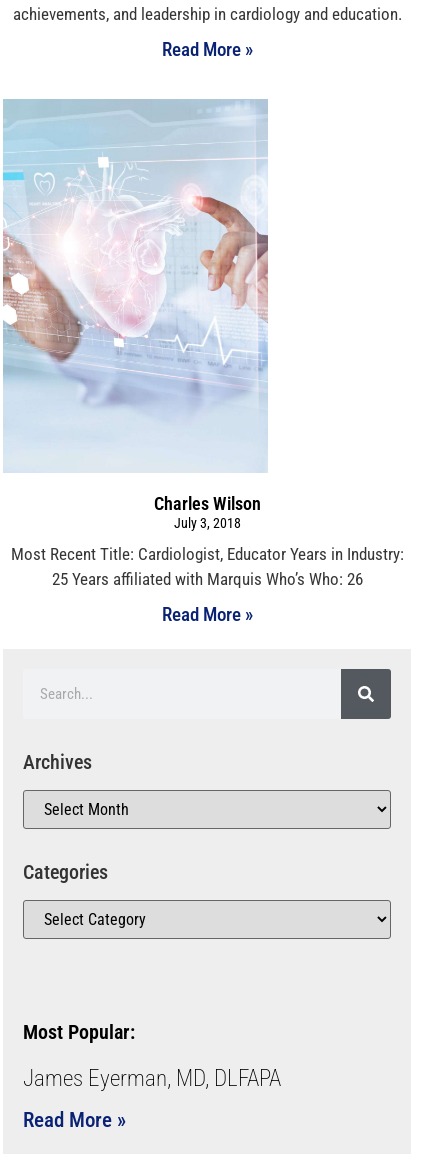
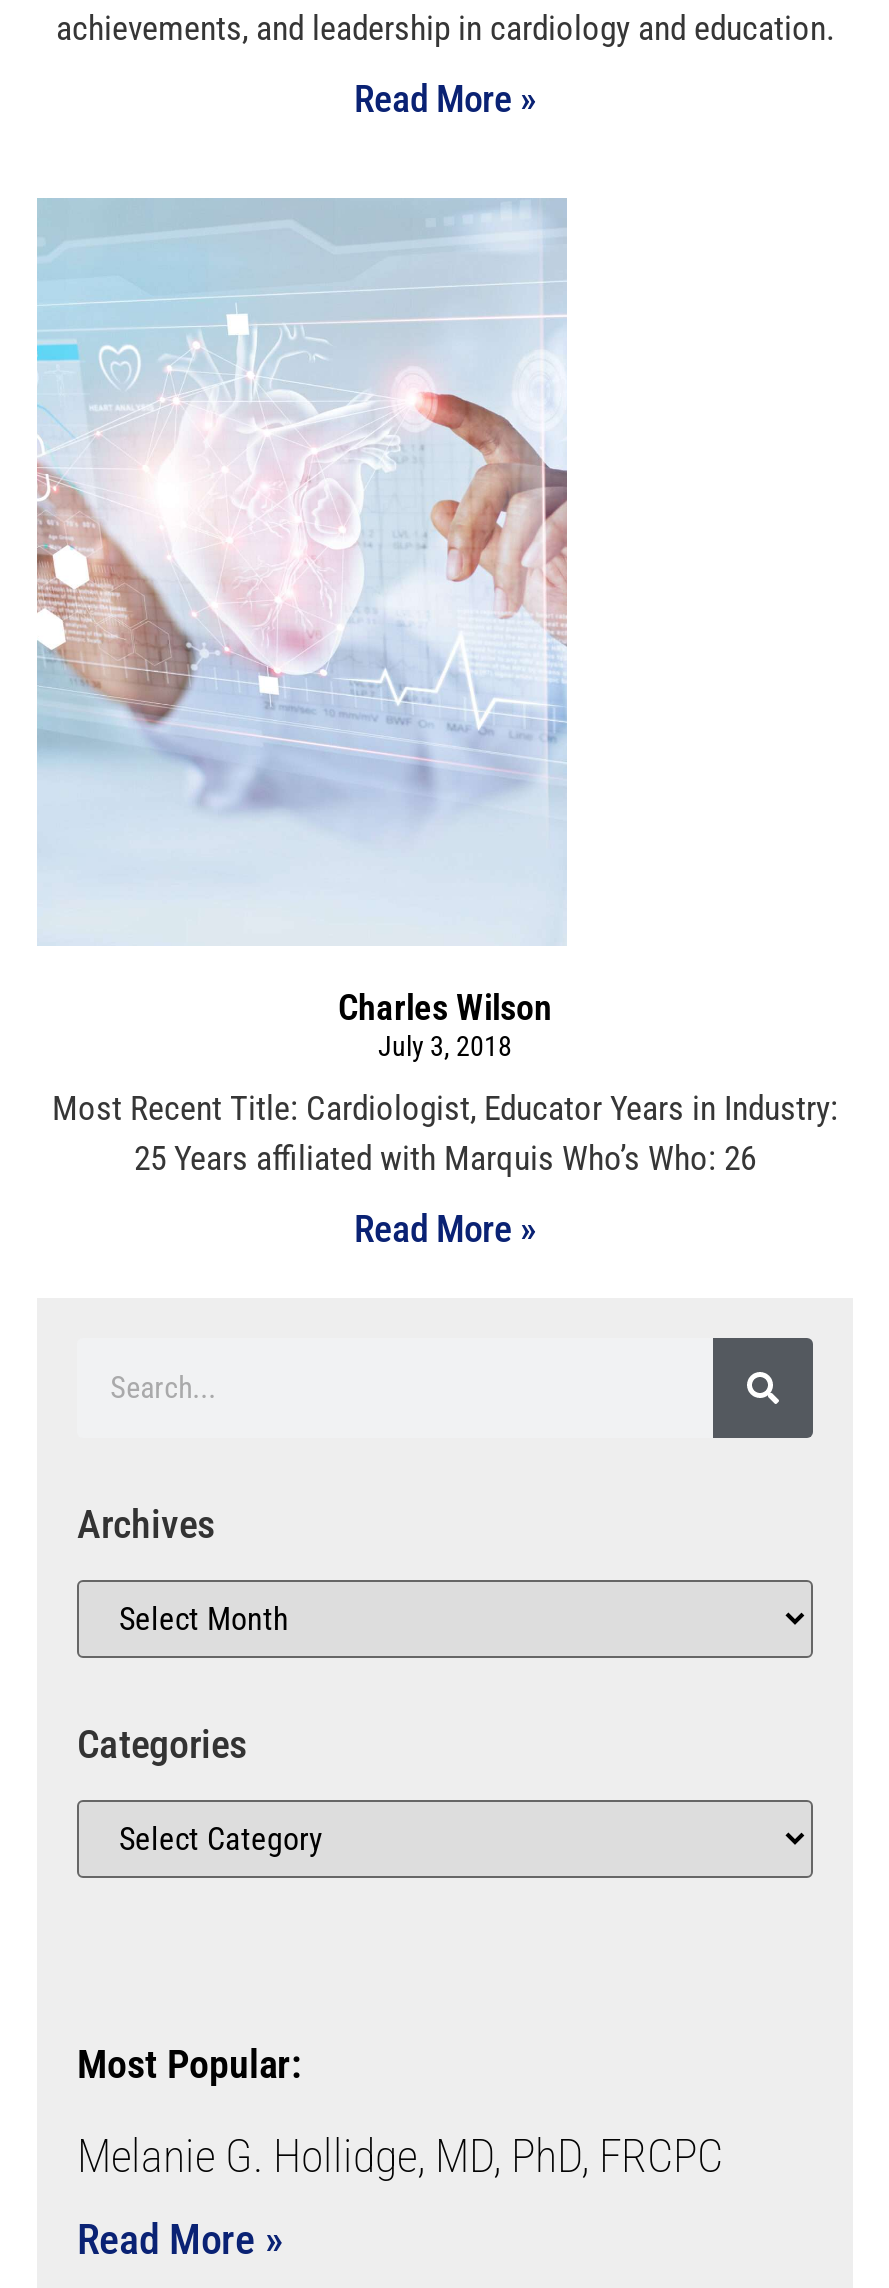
- James Eyerman, MD, DLFAPA
+ Melanie G. Hollidge, MD, PhD, FRCPC
